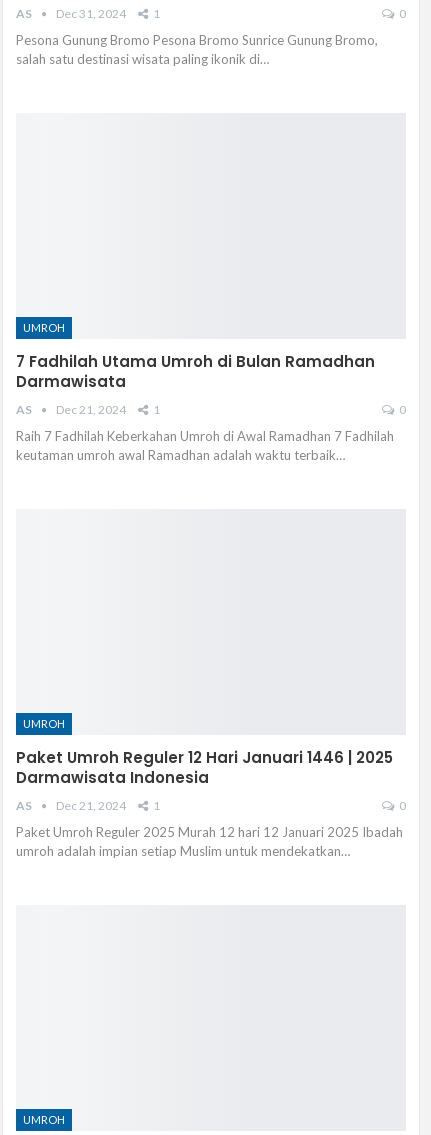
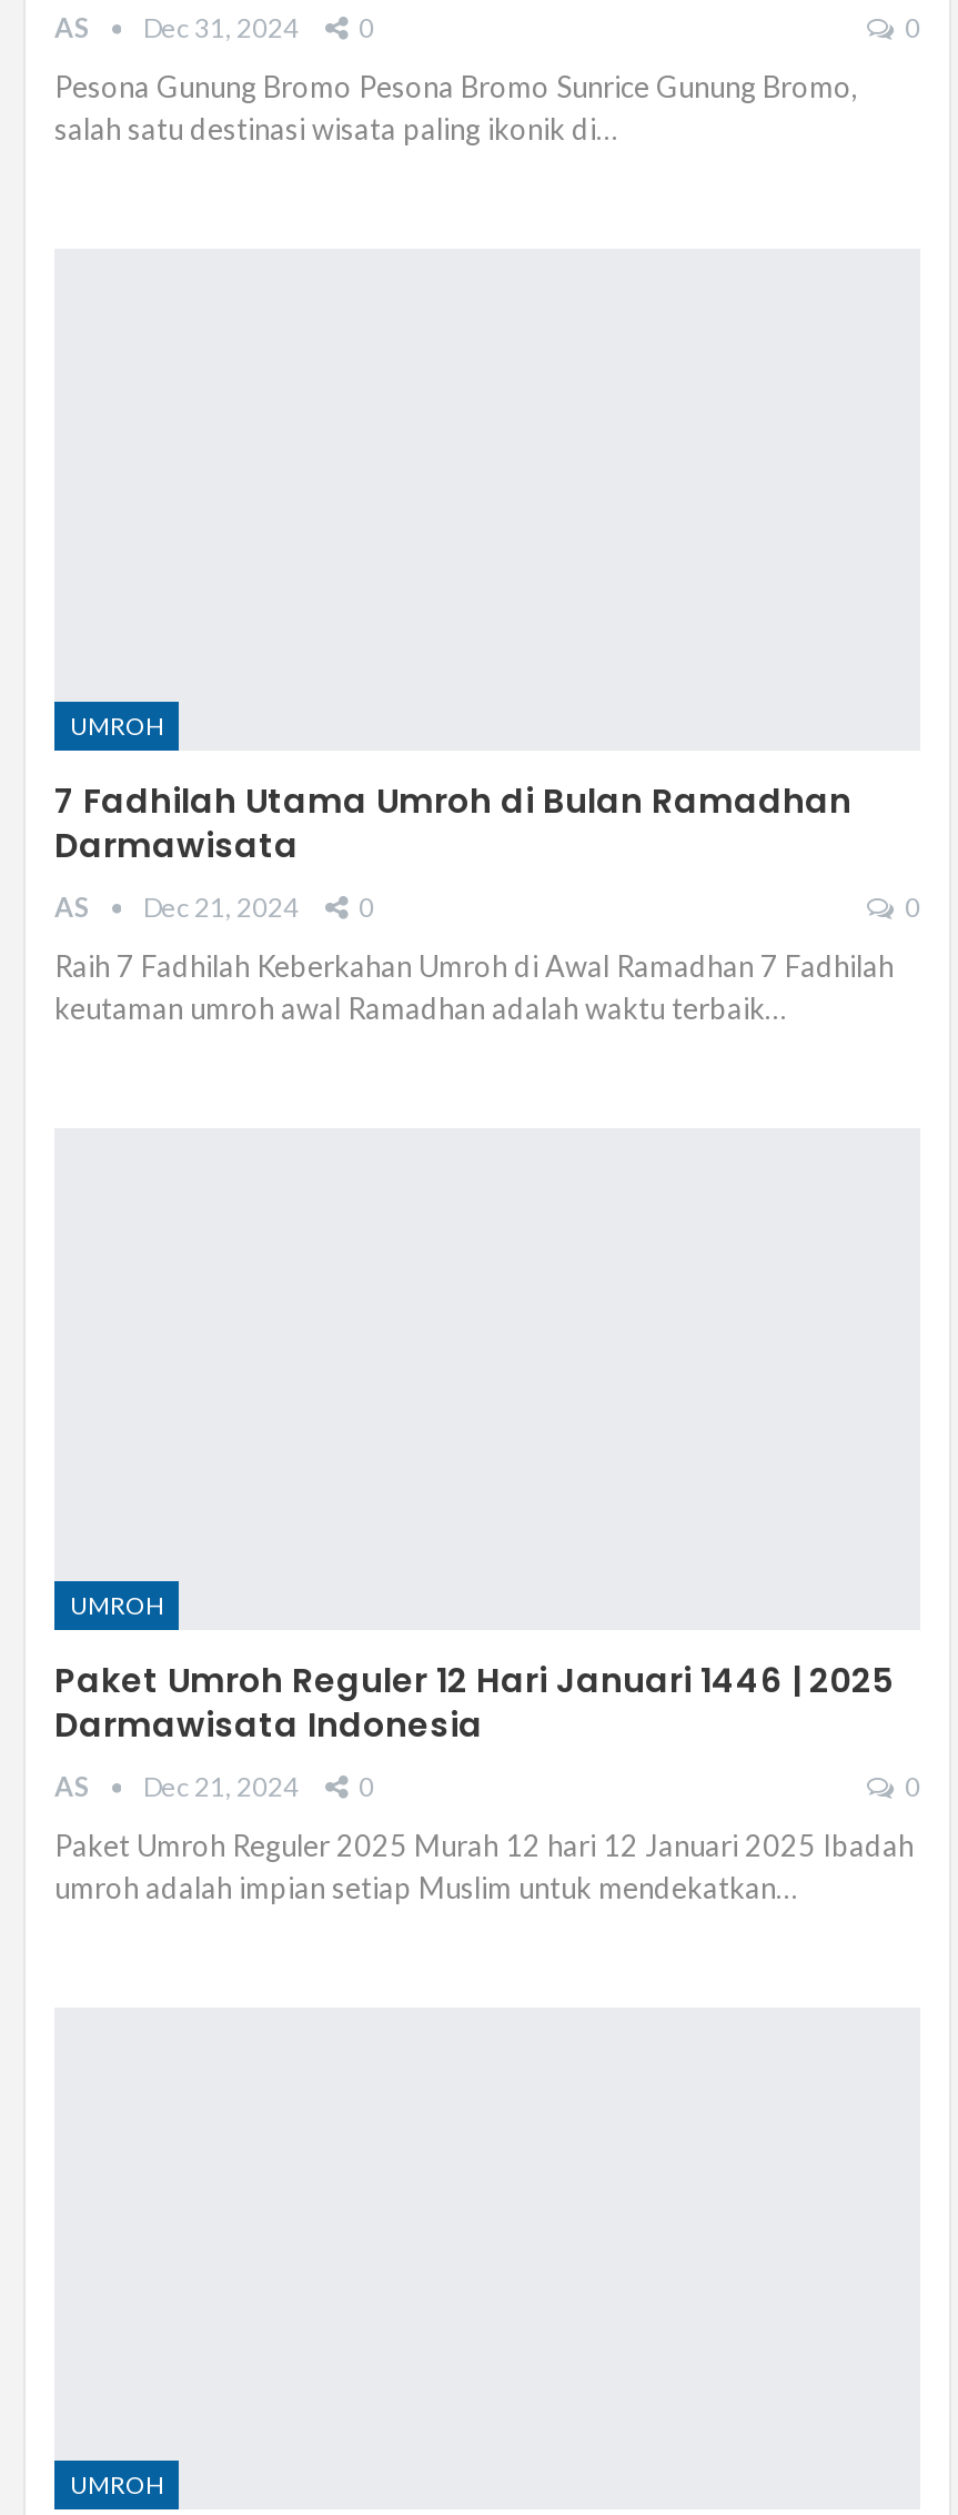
- AS Dec 31, 2024 1
+ AS Dec 31, 2024 0

- AS Dec 21, 2024 1
+ AS Dec 21, 2024 0

- AS Dec 21, 2024 1
+ AS Dec 21, 2024 0
